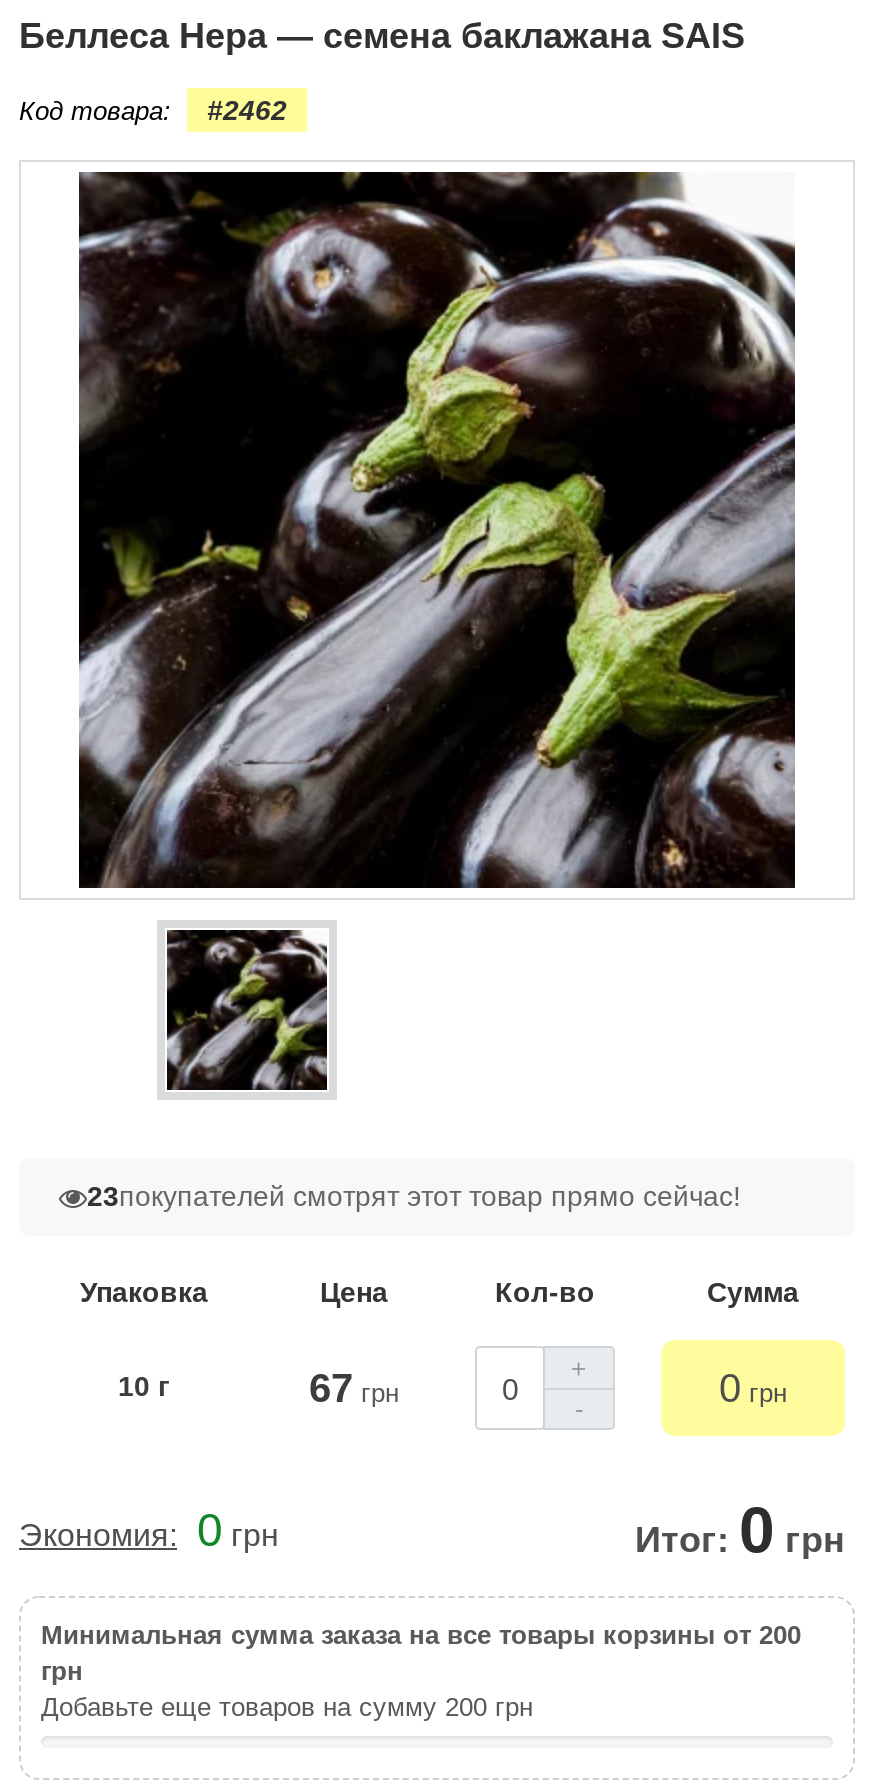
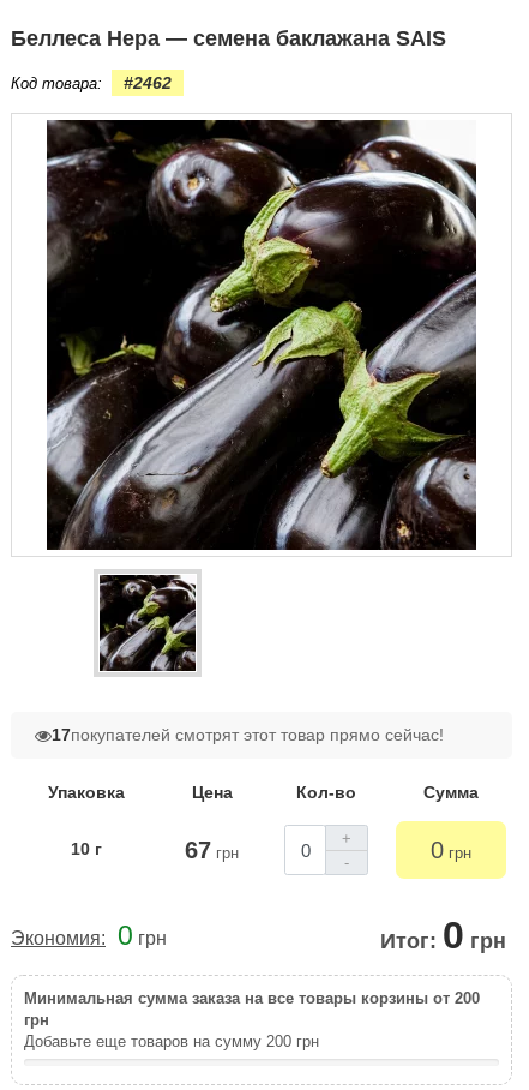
- 23покупателей смотрят этот товар прямо сейчас!
+ 17покупателей смотрят этот товар прямо сейчас!
